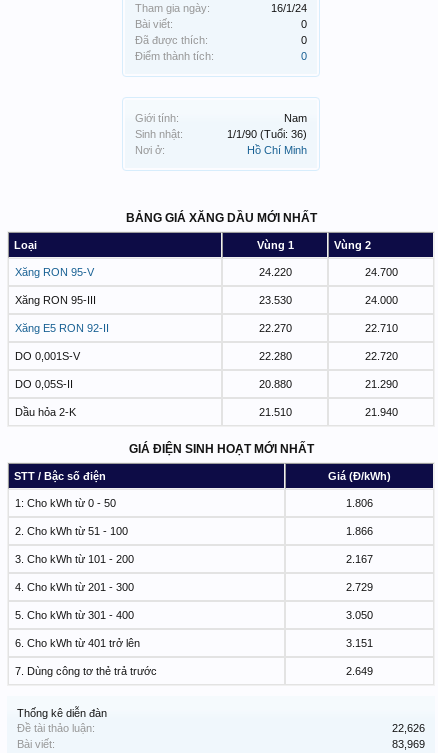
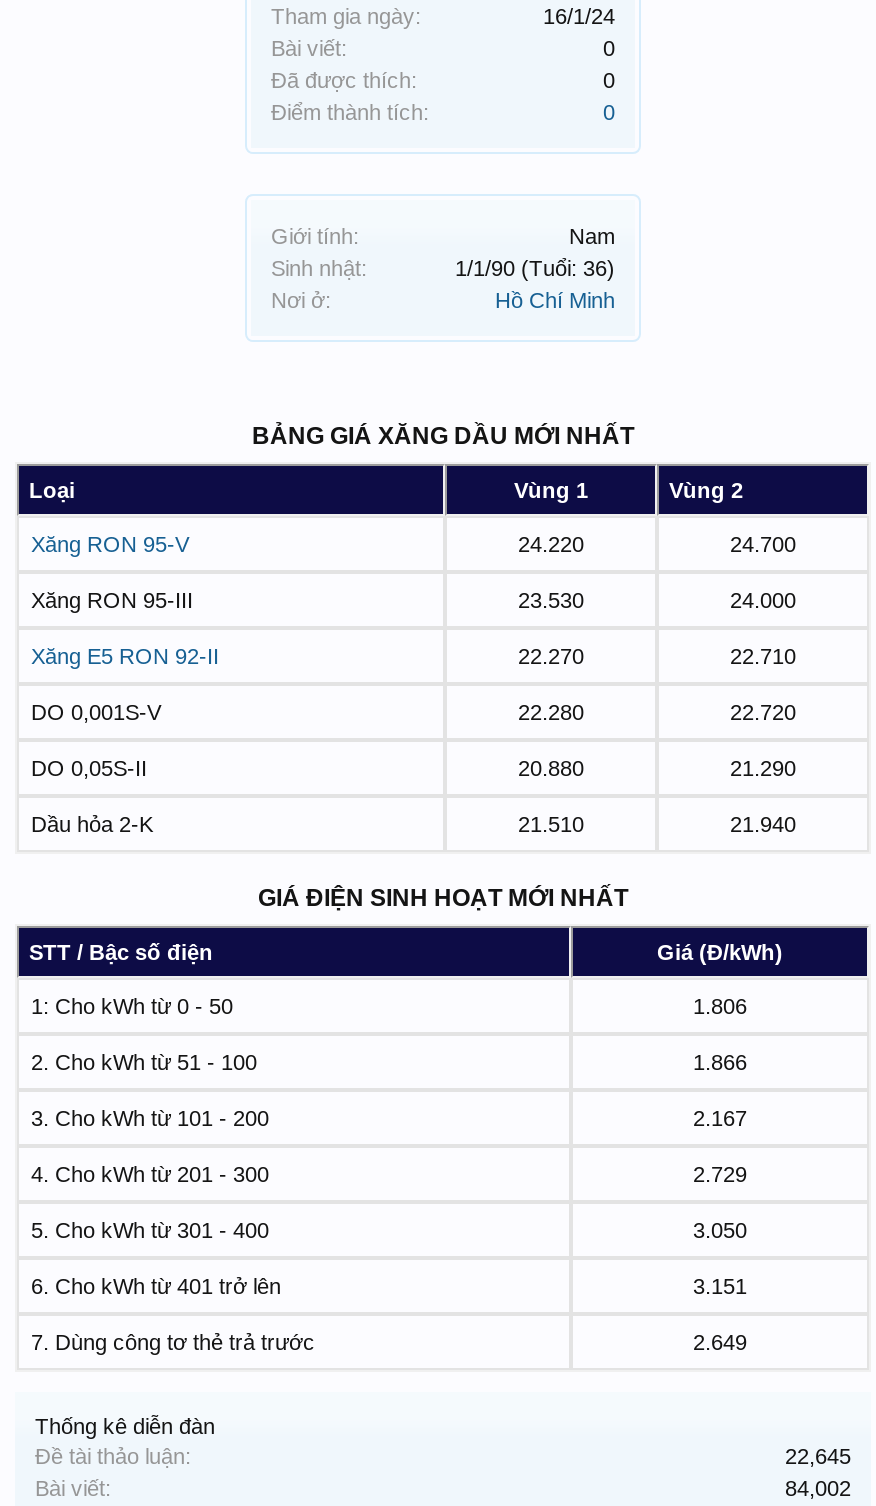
- 22,626
+ 22,645

- 83,969
+ 84,002
